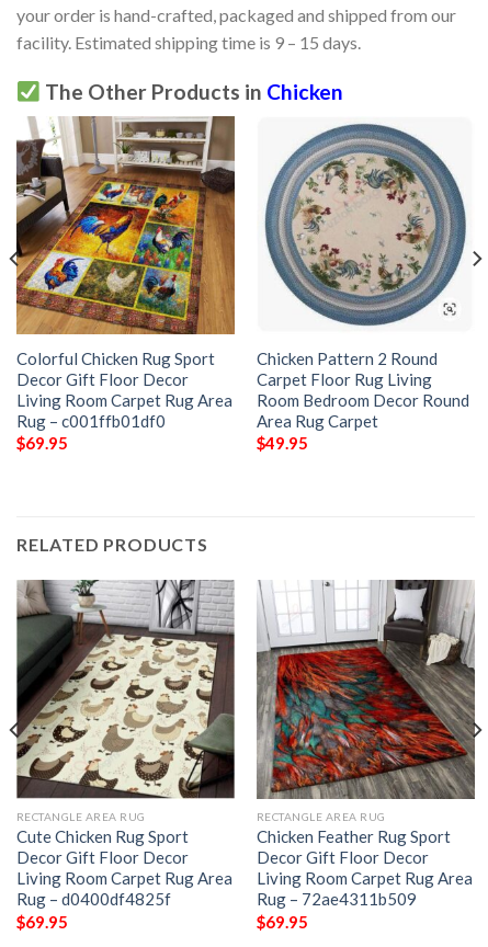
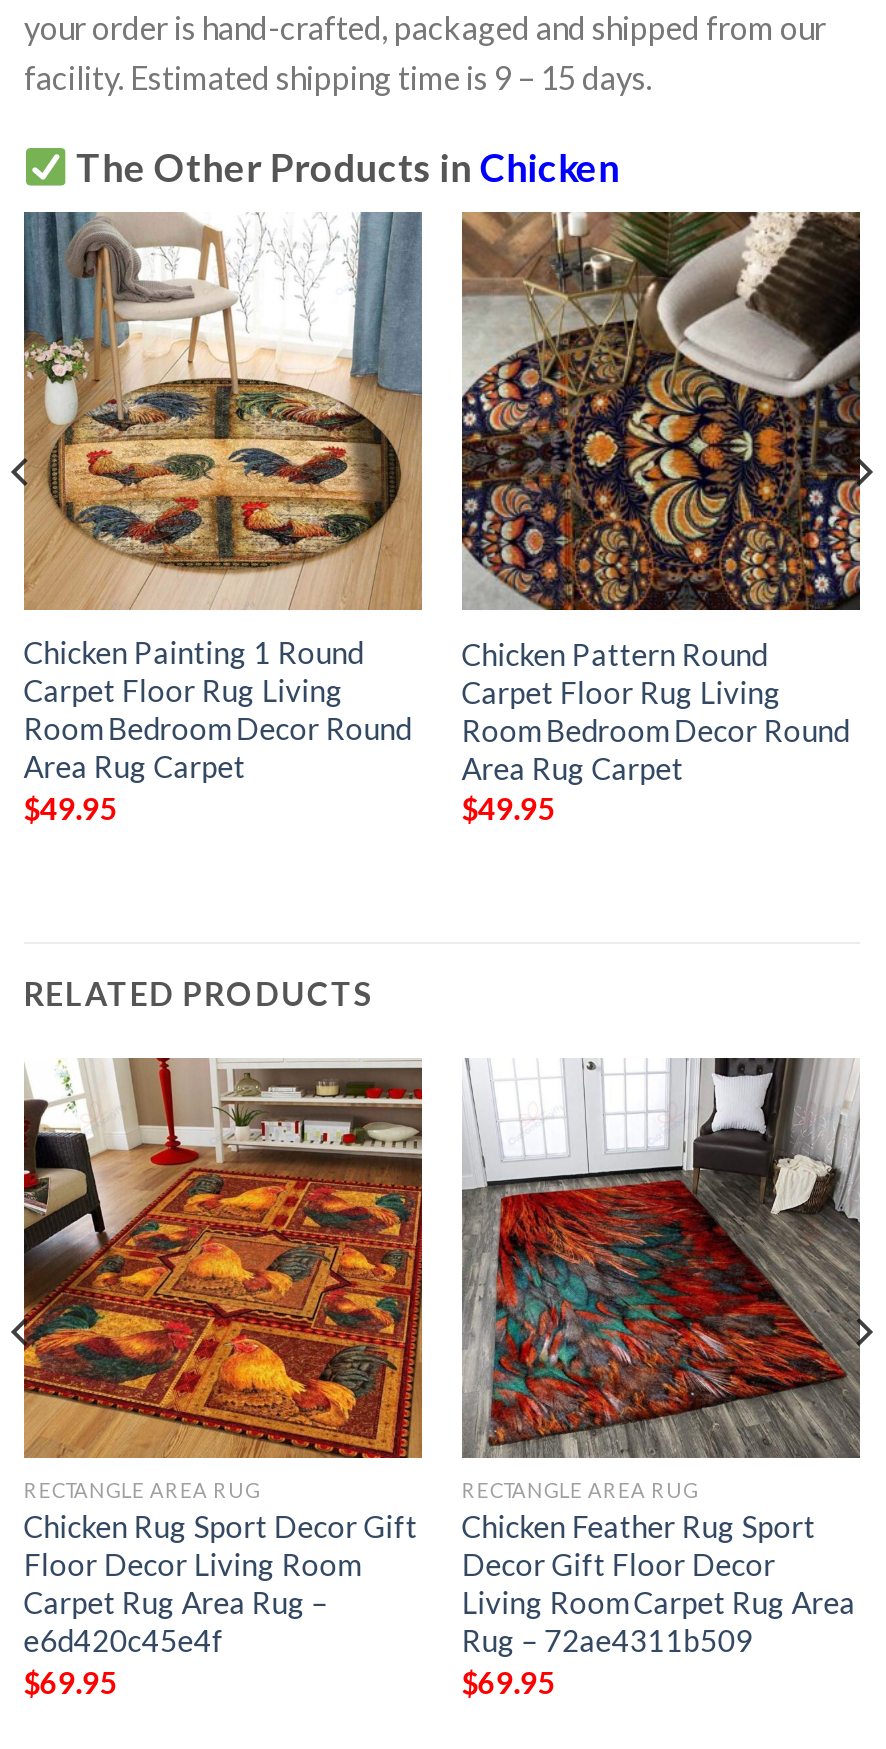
- [image]
- Colorful Chicken Rug Sport
- Decor Gift Floor Decor
- Living Room Carpet Rug Area
- Rug – c001ffb01df0
- $69.95
+ [image]
+ Chicken Painting 1 Round
+ Carpet Floor Rug Living
+ Room Bedroom Decor Round
+ Area Rug Carpet
+ $49.95

- [image]
- Chicken Pattern 2 Round
+ [image]
+ Chicken Pattern Round

- [image]
- Cute Chicken Rug Sport
- Decor Gift Floor Decor
- Living Room Carpet Rug Area
- Rug – d0400df4825f
+ [image]
+ Chicken Rug Sport Decor Gift
+ Floor Decor Living Room
+ Carpet Rug Area Rug –
+ e6d420c45e4f
